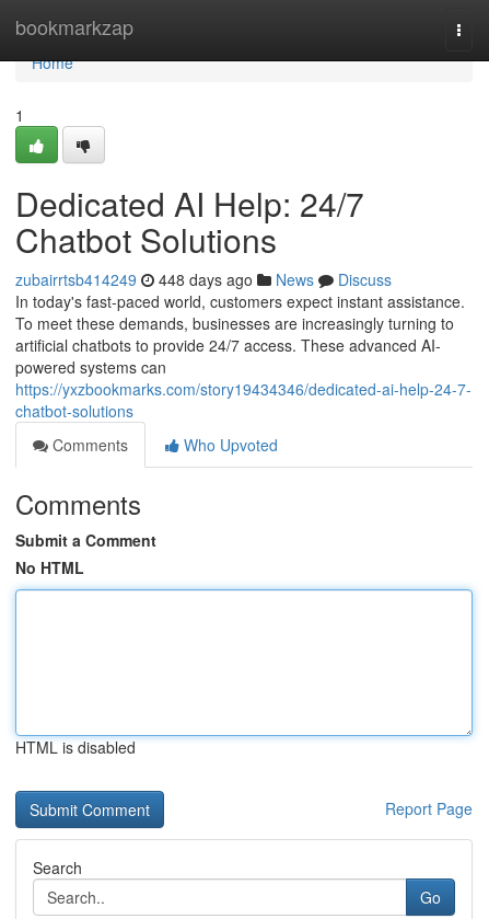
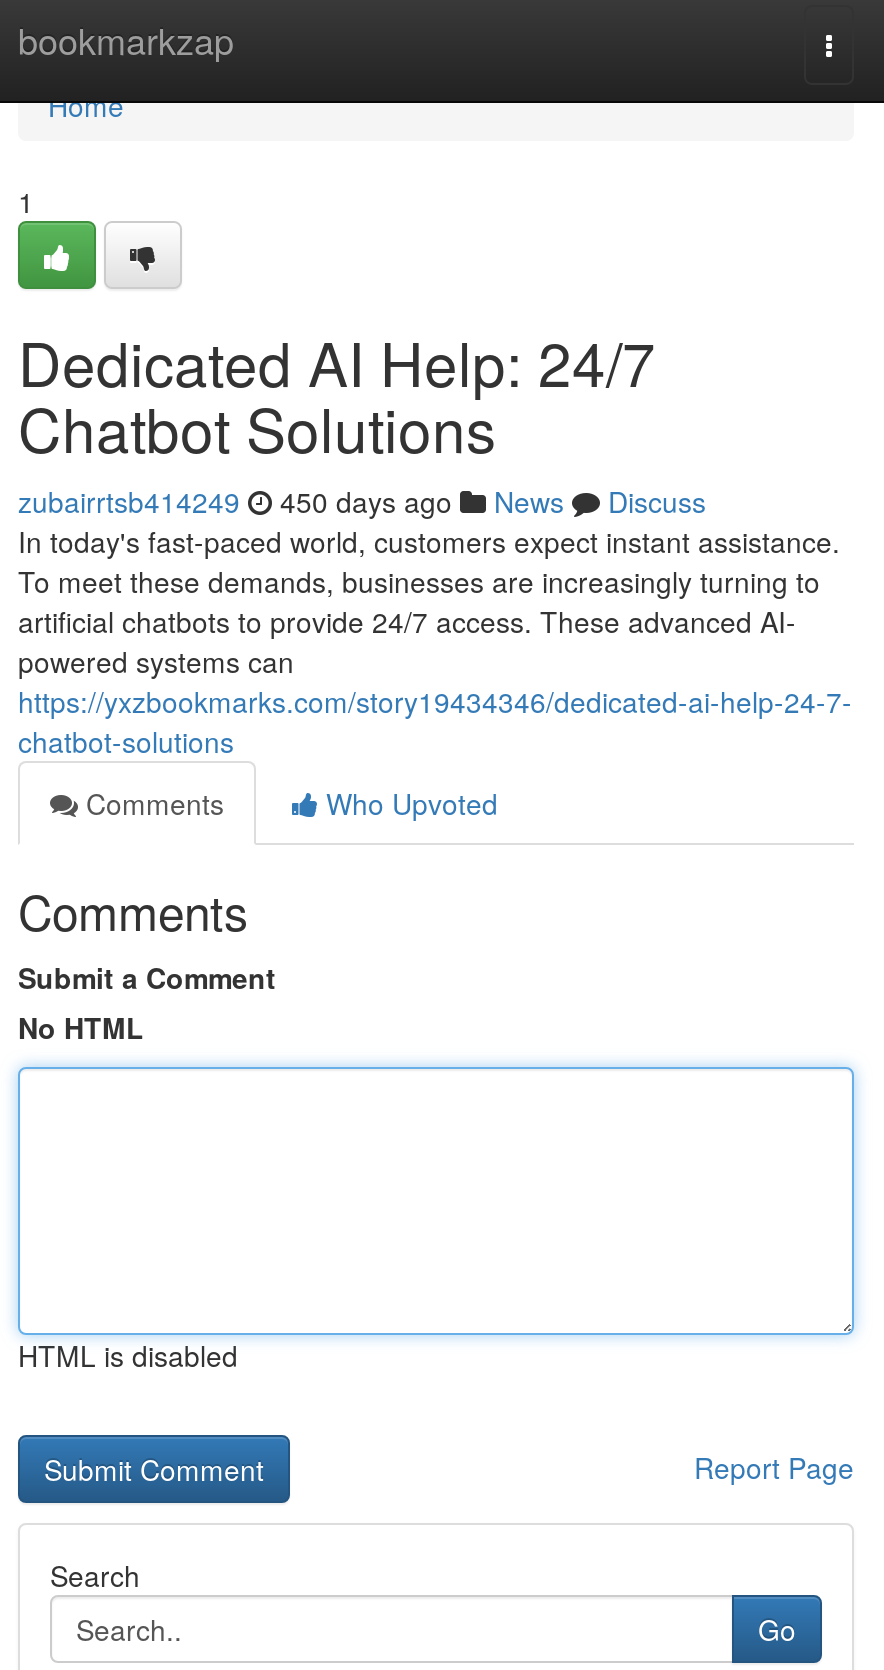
- zubairrtsb414249 448 days ago News Discuss
+ zubairrtsb414249 450 days ago News Discuss
